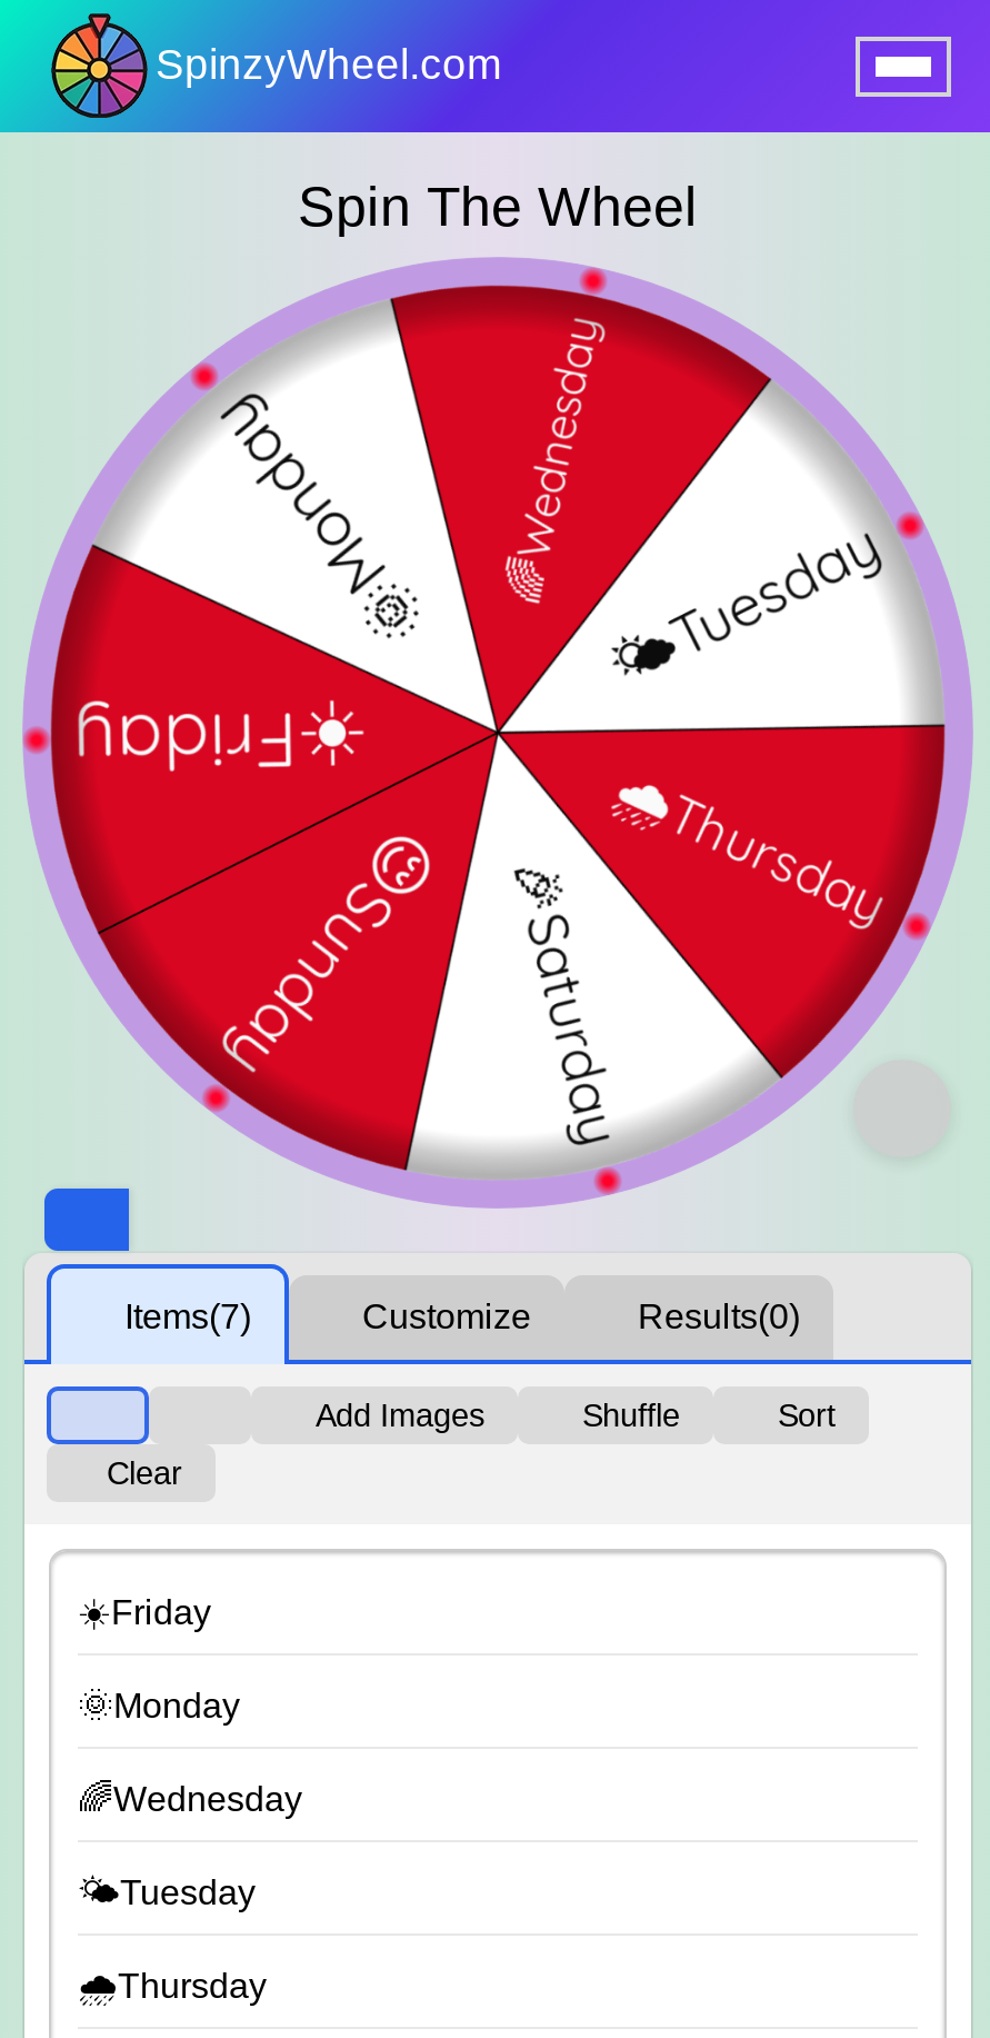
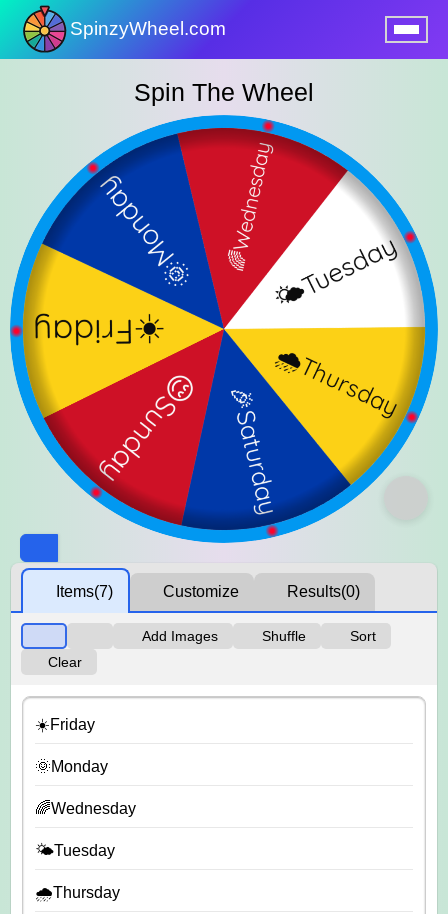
- [image]
+ [image]
